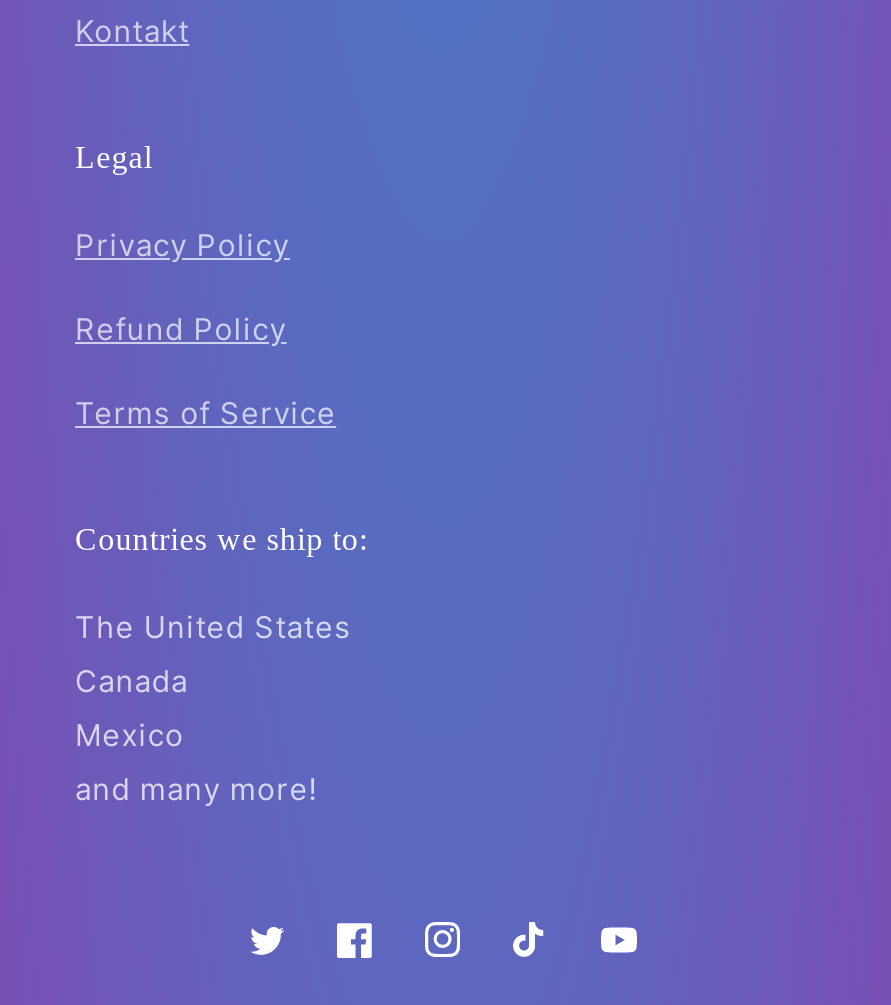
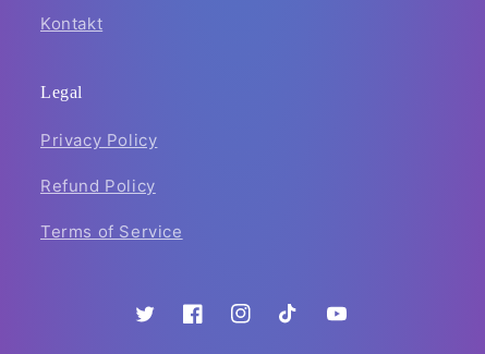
- Countries we ship to:
- The United States
- Canada
- Mexico
- and many more!
